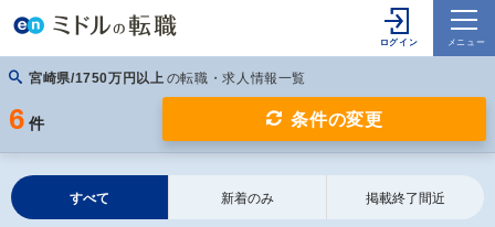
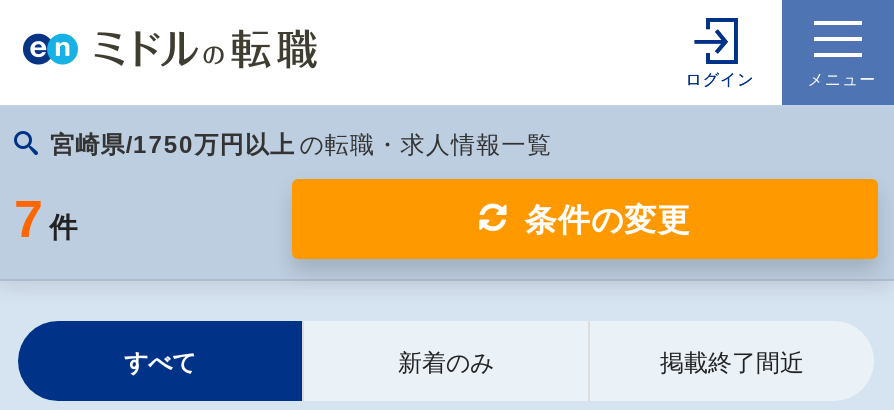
- 6 件
+ 7 件
